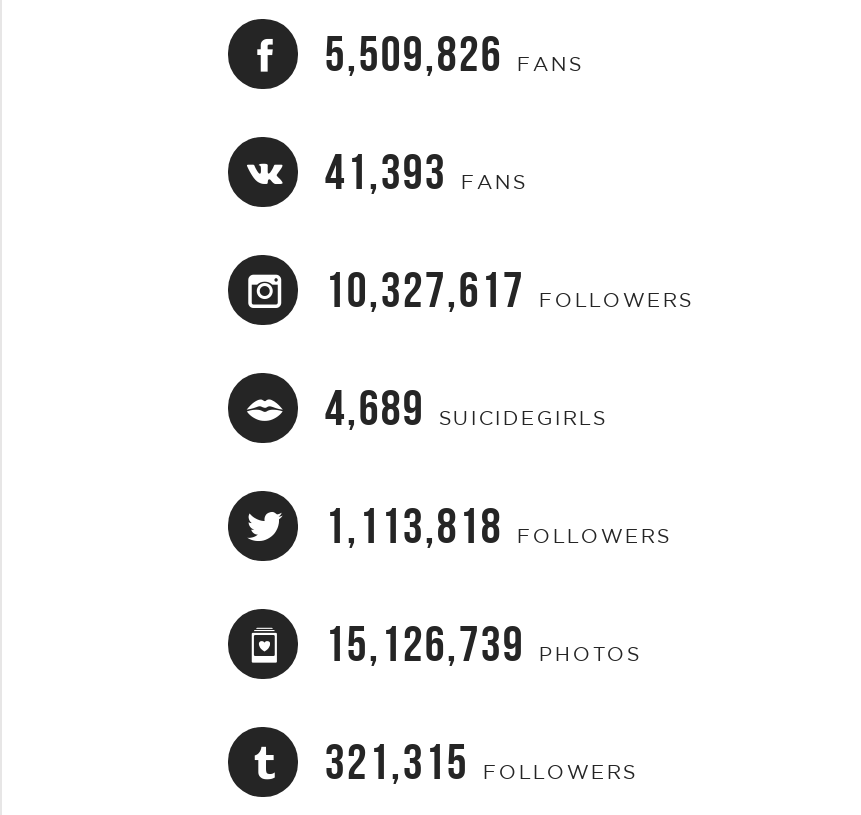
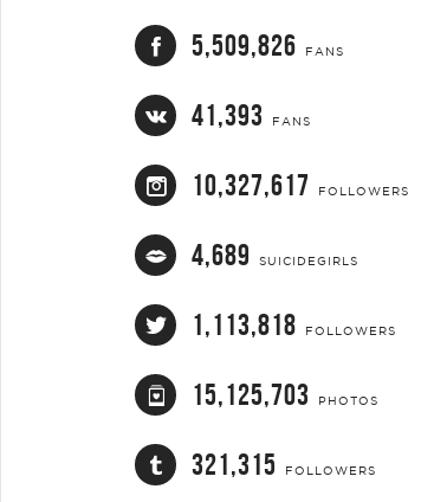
- 15,126,739 PHOTOS
+ 15,125,703 PHOTOS
